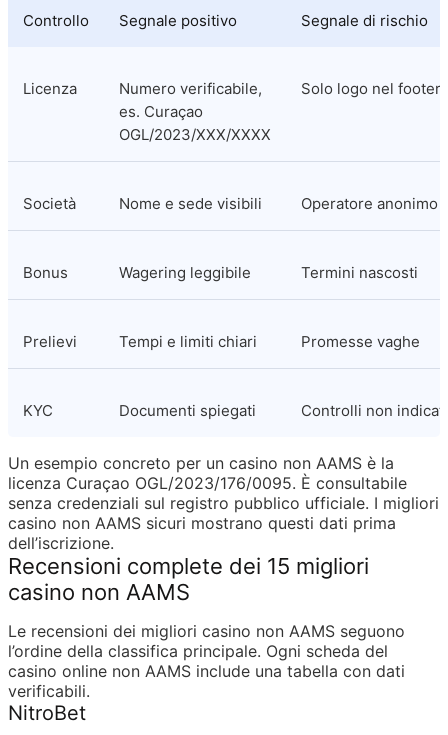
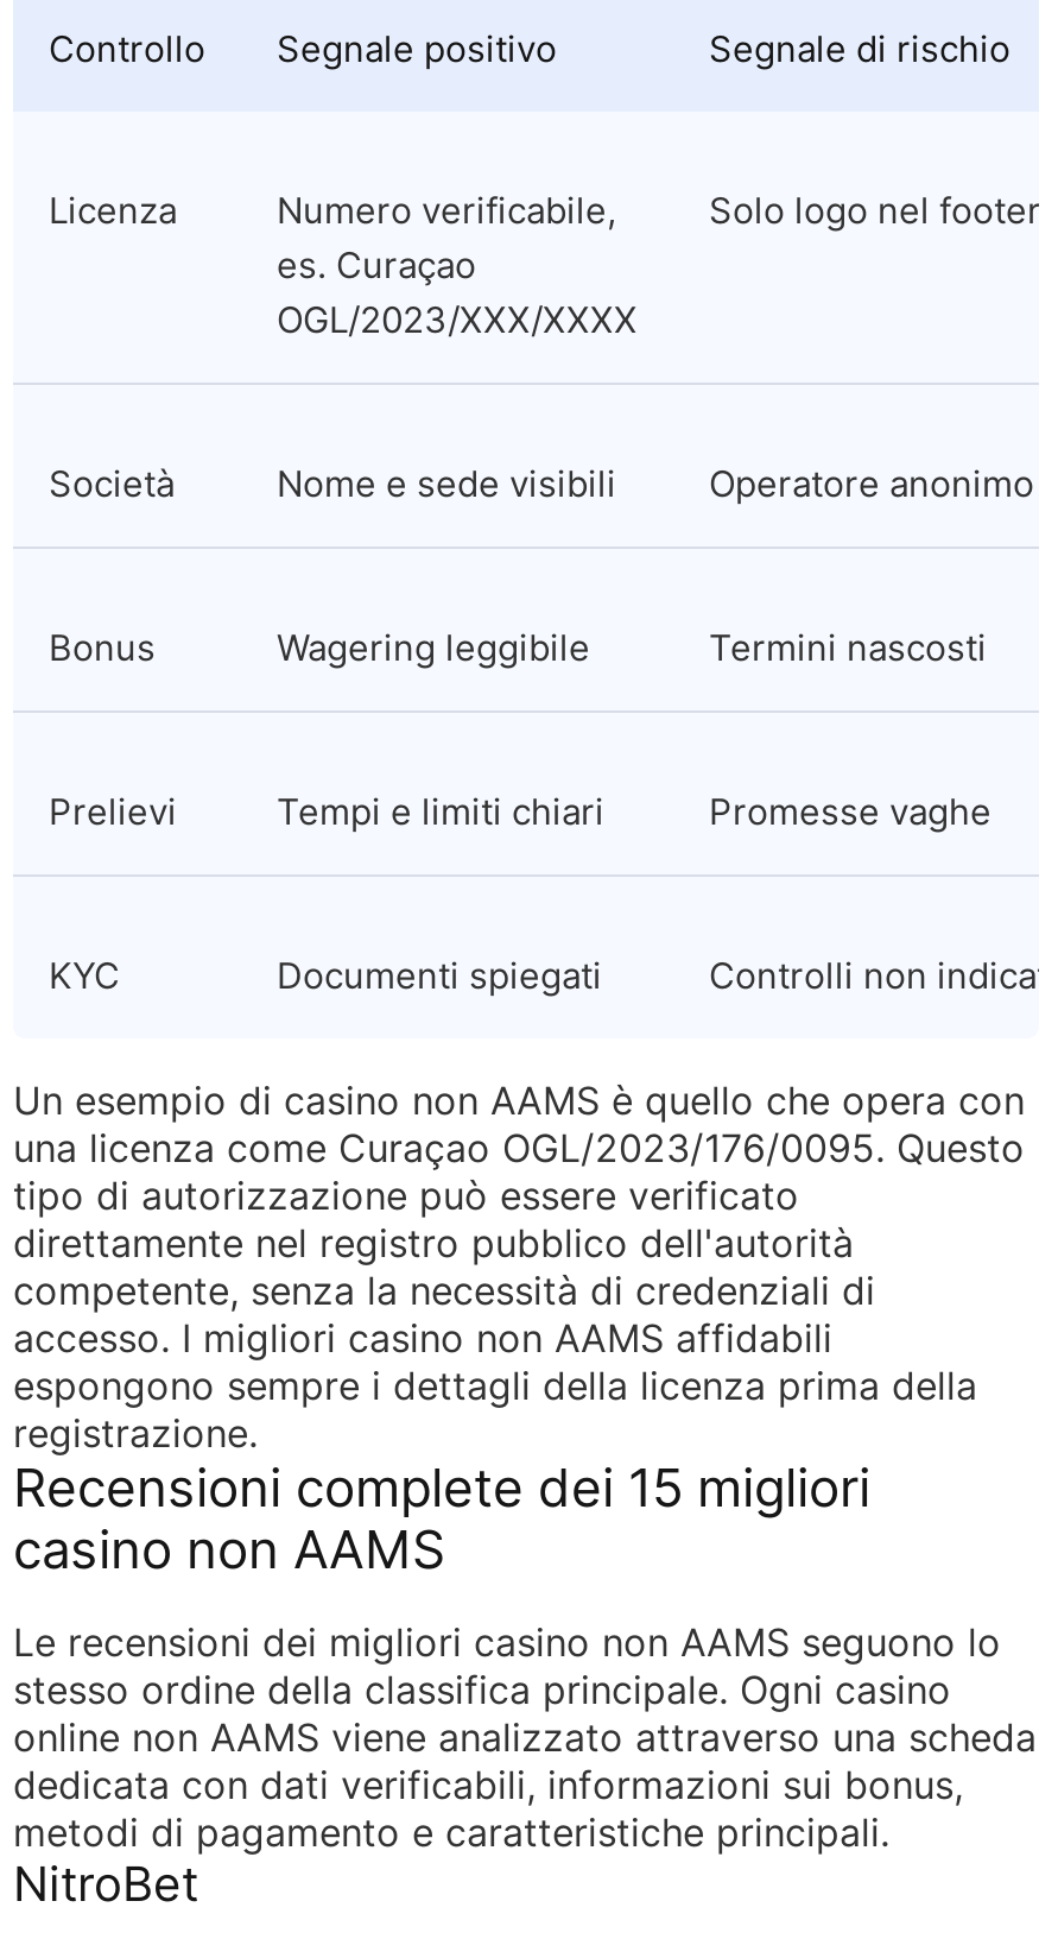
- Un esempio concreto per un casino non AAMS è la
- licenza Curaçao OGL/2023/176/0095. È consultabile
- senza credenziali sul registro pubblico ufficiale. I migliori
- casino non AAMS sicuri mostrano questi dati prima
- dell’iscrizione.
+ Un esempio di casino non AAMS è quello che opera con
+ una licenza come Curaçao OGL/2023/176/0095. Questo
+ tipo di autorizzazione può essere verificato
+ direttamente nel registro pubblico dell'autorità
+ competente, senza la necessità di credenziali di
+ accesso. I migliori casino non AAMS affidabili
+ espongono sempre i dettagli della licenza prima della
+ registrazione.

- Le recensioni dei migliori casino non AAMS seguono
- l’ordine della classifica principale. Ogni scheda del
- casino online non AAMS include una tabella con dati
- verificabili.
+ Le recensioni dei migliori casino non AAMS seguono lo
+ stesso ordine della classifica principale. Ogni casino
+ online non AAMS viene analizzato attraverso una scheda
+ dedicata con dati verificabili, informazioni sui bonus,
+ metodi di pagamento e caratteristiche principali.
